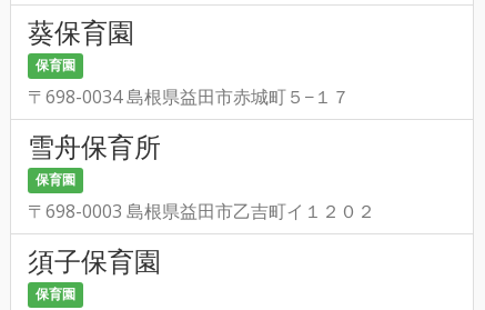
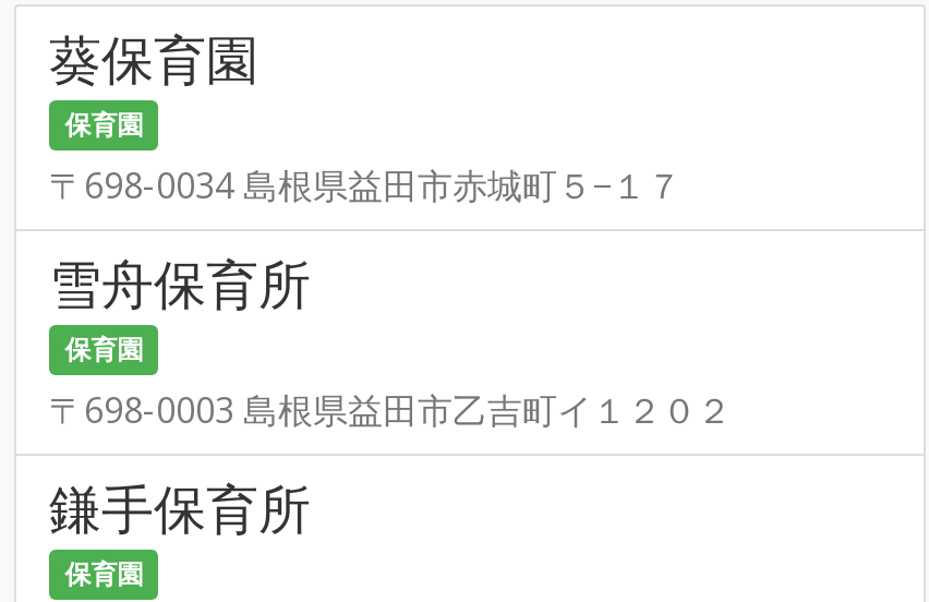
- 須子保育園
+ 鎌手保育所
